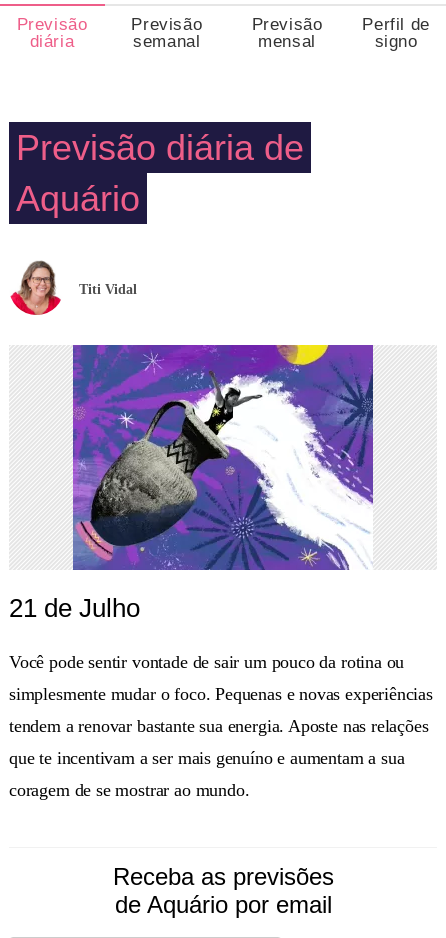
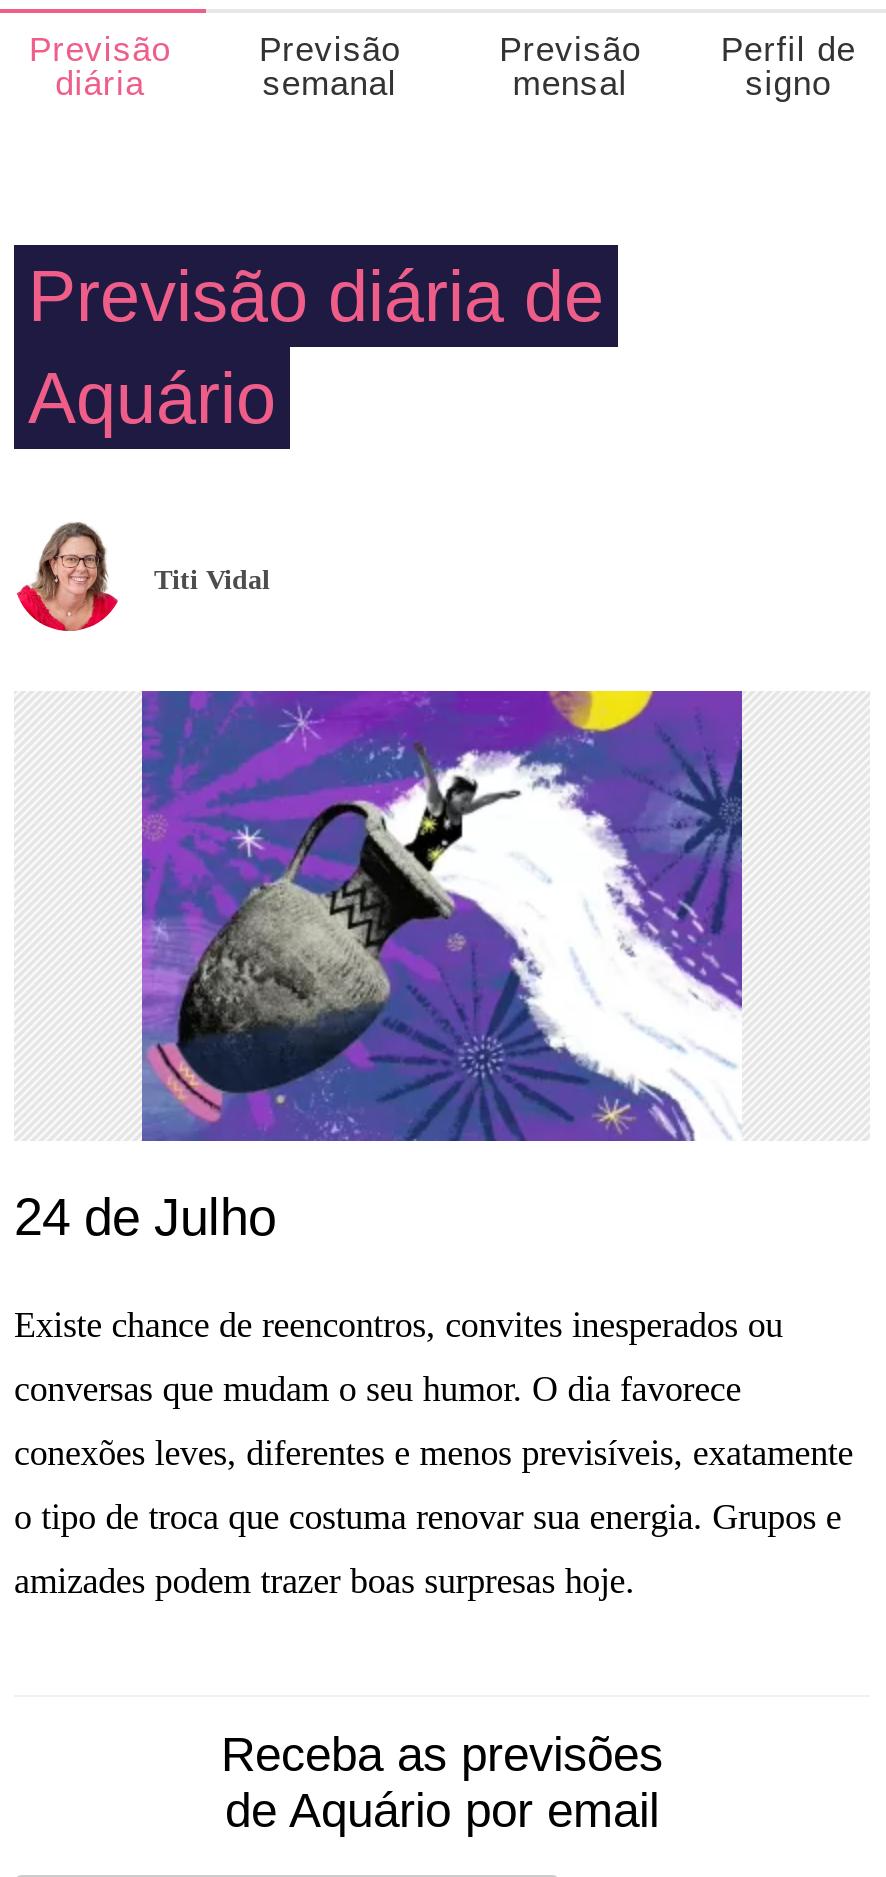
- 21 de Julho
+ 24 de Julho

- Você pode sentir vontade de sair um pouco da rotina ou
+ Existe chance de reencontros, convites inesperados ou

- simplesmente mudar o foco. Pequenas e novas experiências
+ conversas que mudam o seu humor. O dia favorece

- tendem a renovar bastante sua energia. Aposte nas relações
+ conexões leves, diferentes e menos previsíveis, exatamente

- que te incentivam a ser mais genuíno e aumentam a sua
+ o tipo de troca que costuma renovar sua energia. Grupos e

- coragem de se mostrar ao mundo.
+ amizades podem trazer boas surpresas hoje.
